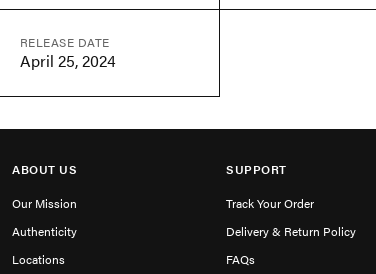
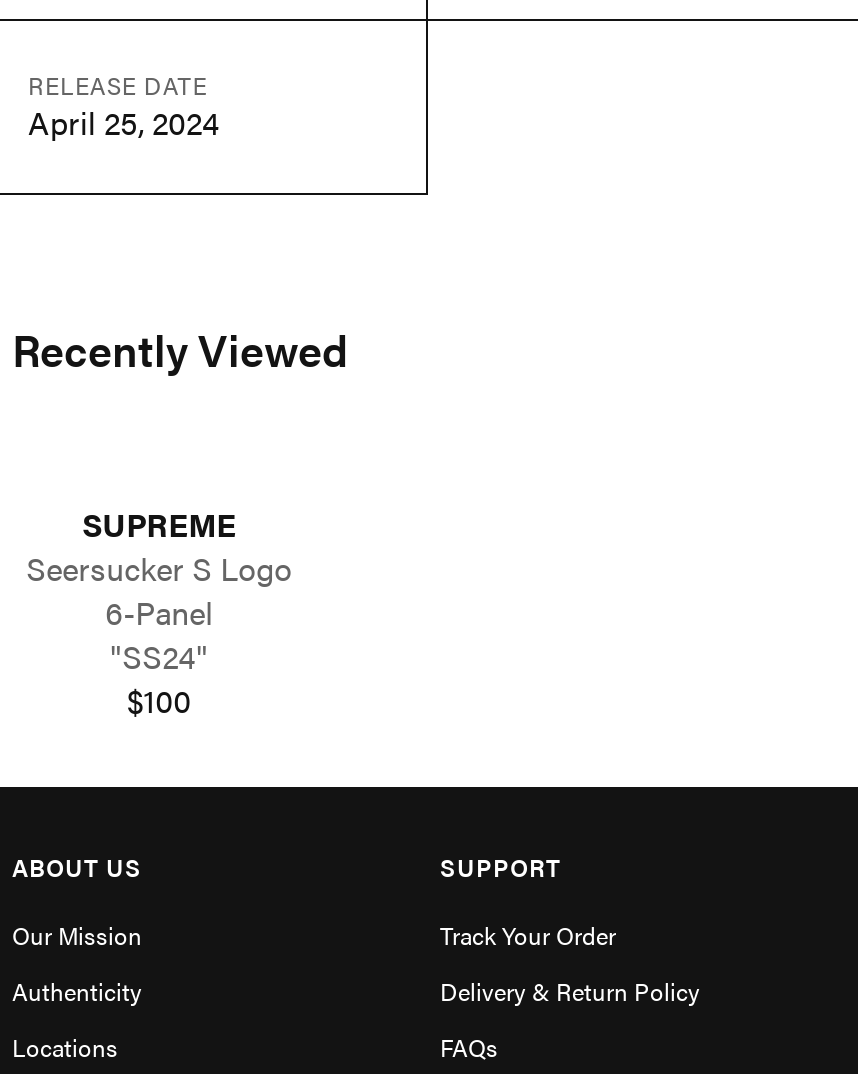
+ Recently Viewed
+ SUPREME
+ Seersucker S Logo
+ 6-Panel
+ "SS24"
+ $100
